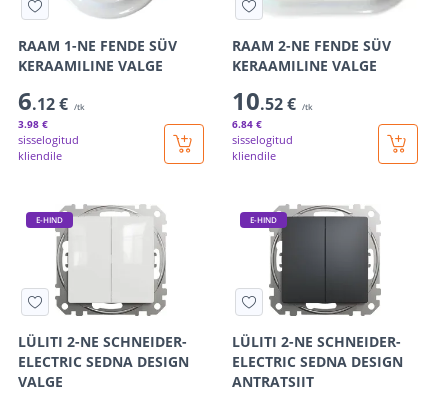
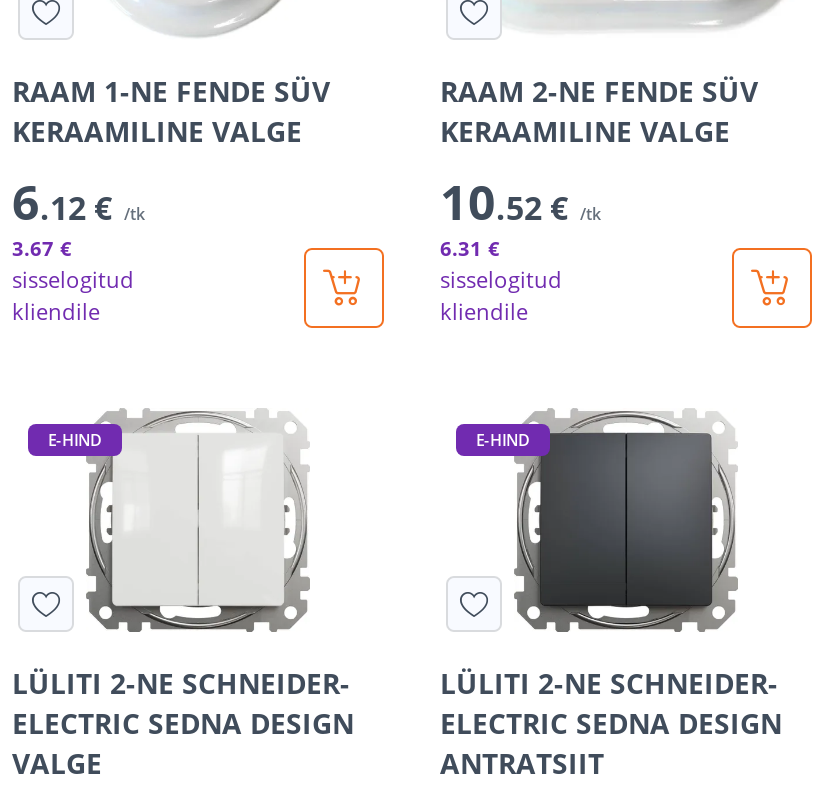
- 3.98 €
+ 3.67 €

- 6.84 €
+ 6.31 €
